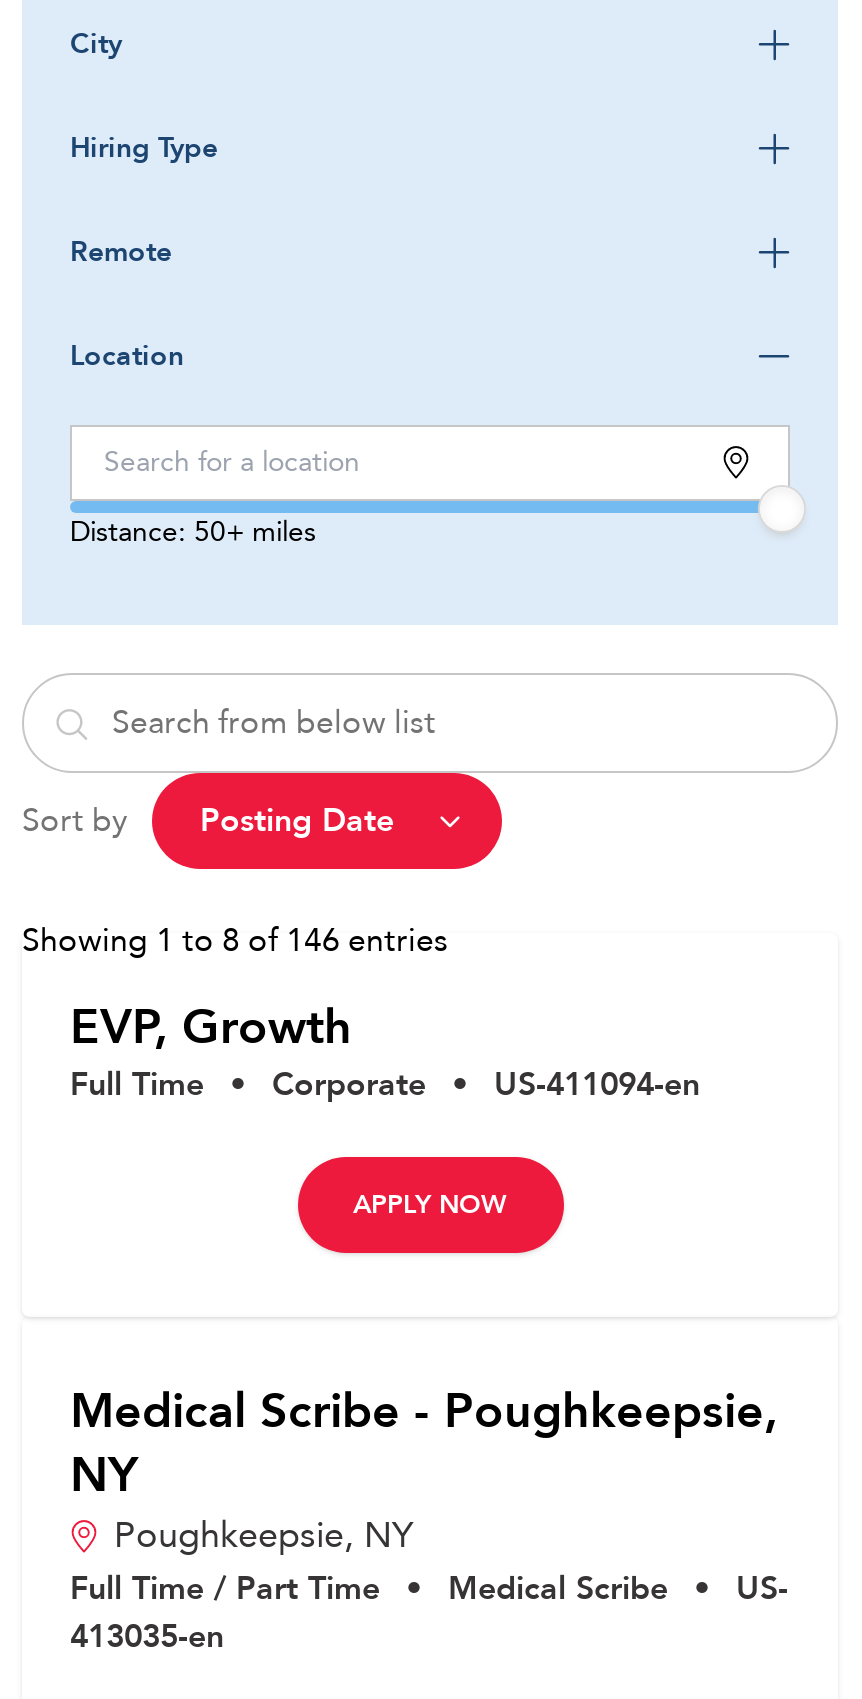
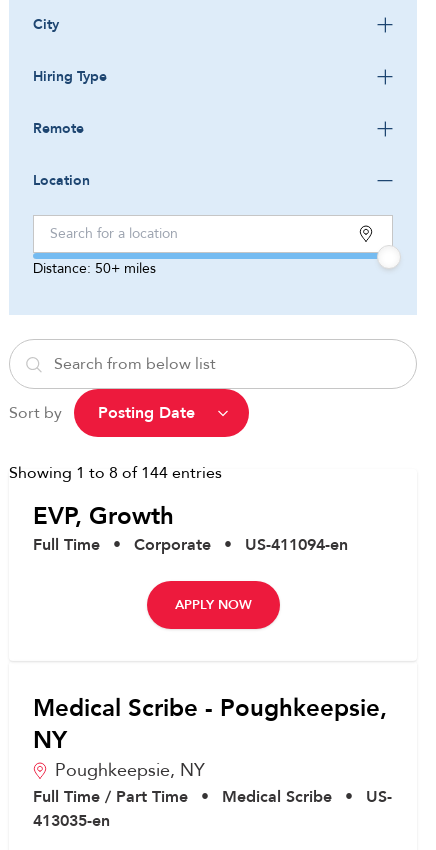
- Showing 1 to 8 of 146 entries
+ Showing 1 to 8 of 144 entries
